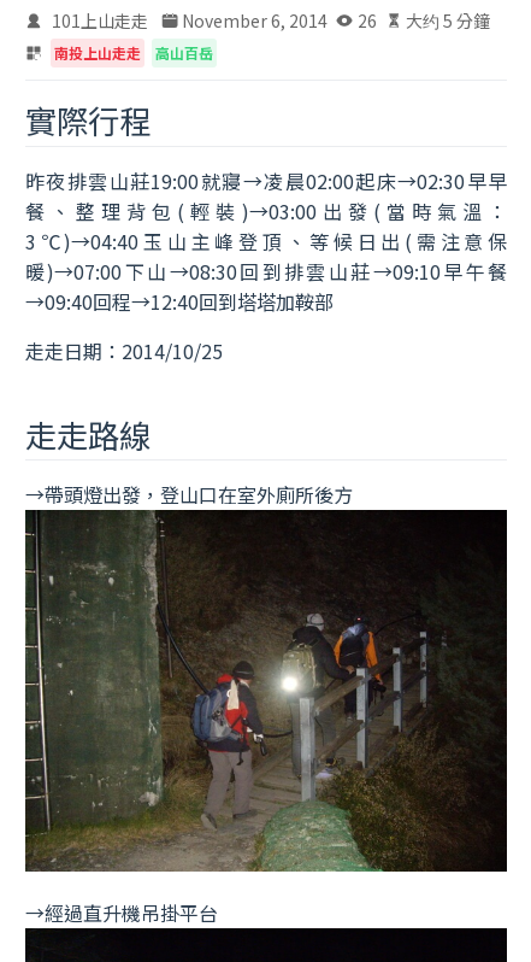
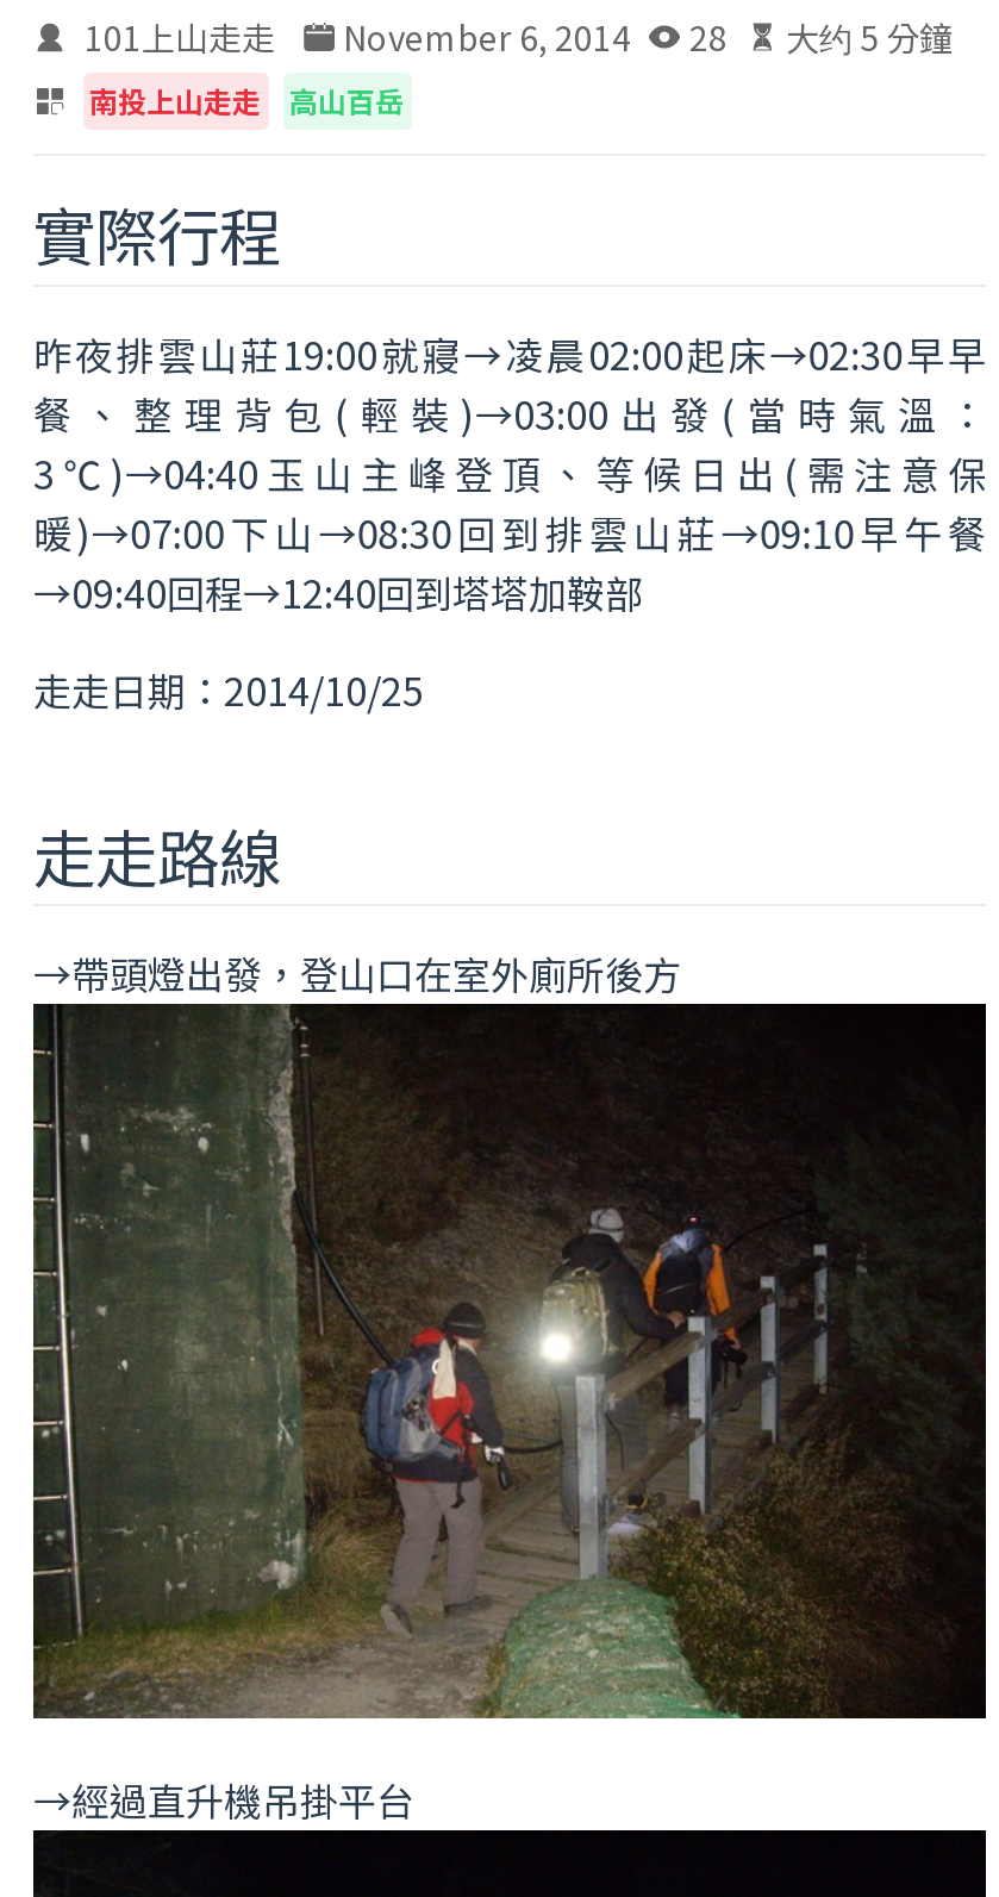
- 101上山走走 November 6, 2014 26 大约 5 分鐘
+ 101上山走走 November 6, 2014 28 大约 5 分鐘
